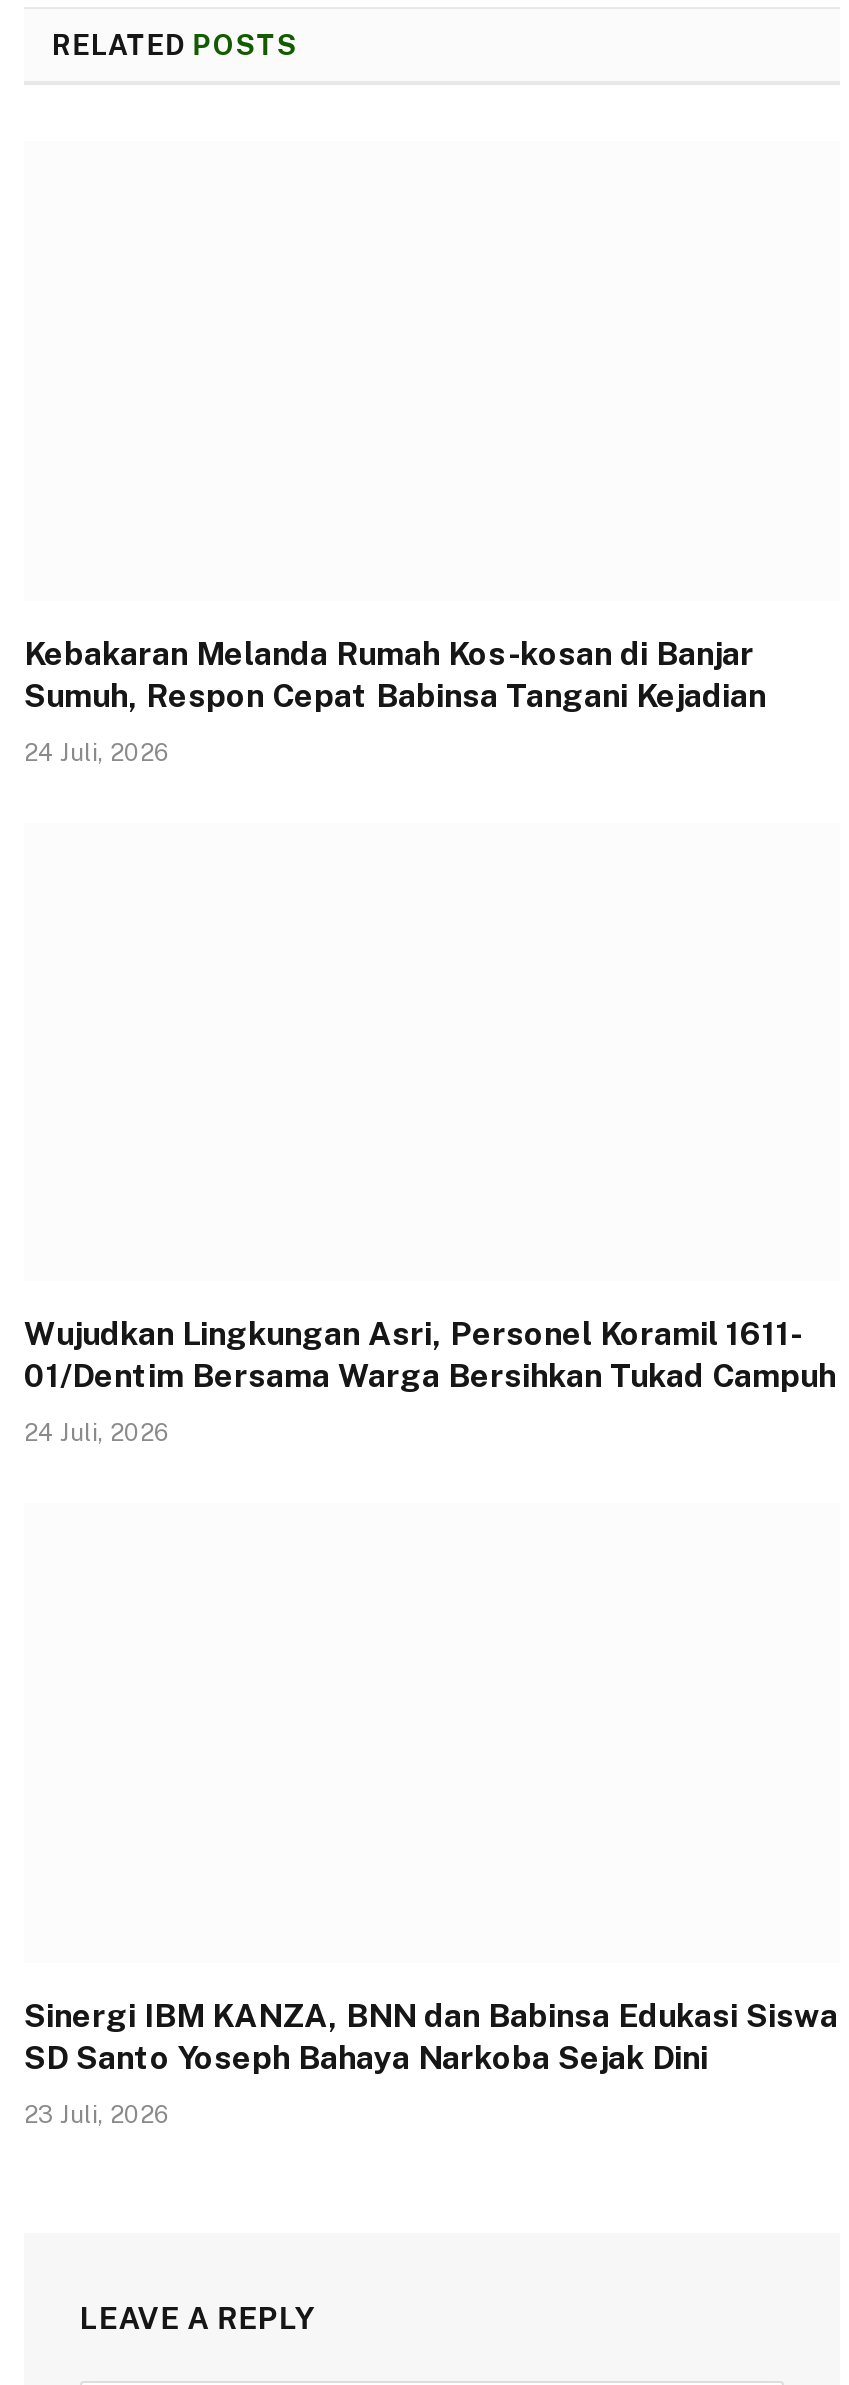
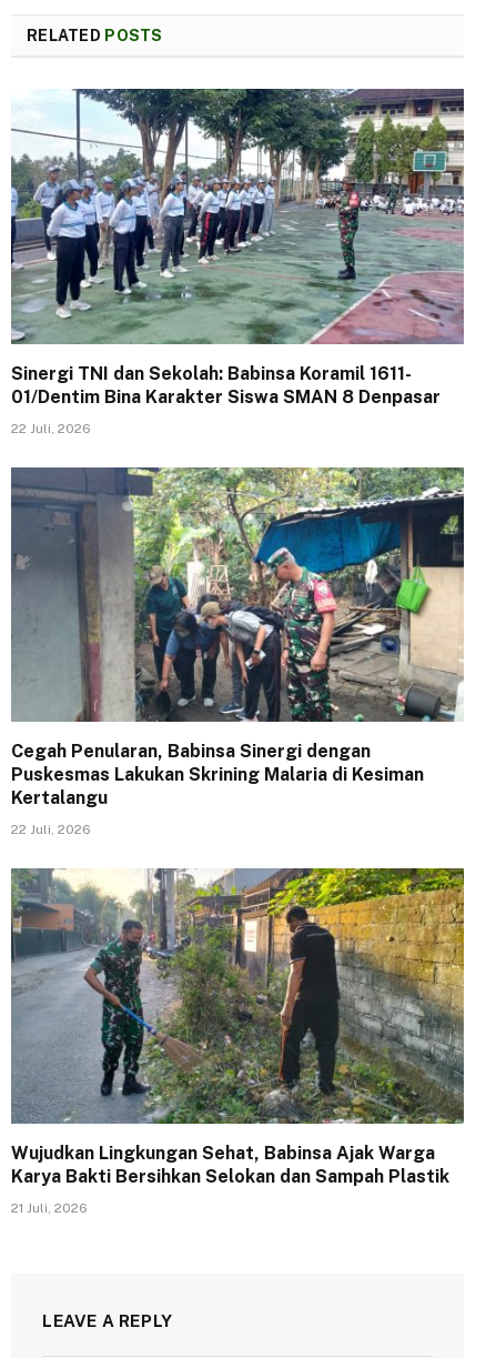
+ [image]

+ [image]

+ [image]

- Kebakaran Melanda Rumah Kos-kosan di Banjar
- Sumuh, Respon Cepat Babinsa Tangani Kejadian
+ Sinergi TNI dan Sekolah: Babinsa Koramil 1611-
+ 01/Dentim Bina Karakter Siswa SMAN 8 Denpasar

- 24 Juli, 2026
+ 22 Juli, 2026

- Wujudkan Lingkungan Asri, Personel Koramil 1611-
- 01/Dentim Bersama Warga Bersihkan Tukad Campuh
+ Cegah Penularan, Babinsa Sinergi dengan
+ Puskesmas Lakukan Skrining Malaria di Kesiman
+ Kertalangu

- 24 Juli, 2026
+ 22 Juli, 2026

- Sinergi IBM KANZA, BNN dan Babinsa Edukasi Siswa
- SD Santo Yoseph Bahaya Narkoba Sejak Dini
+ Wujudkan Lingkungan Sehat, Babinsa Ajak Warga
+ Karya Bakti Bersihkan Selokan dan Sampah Plastik

- 23 Juli, 2026
+ 21 Juli, 2026
